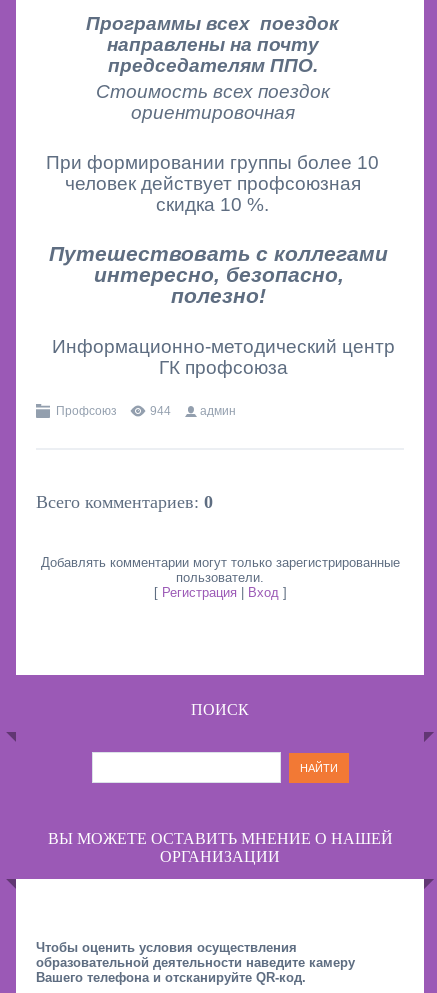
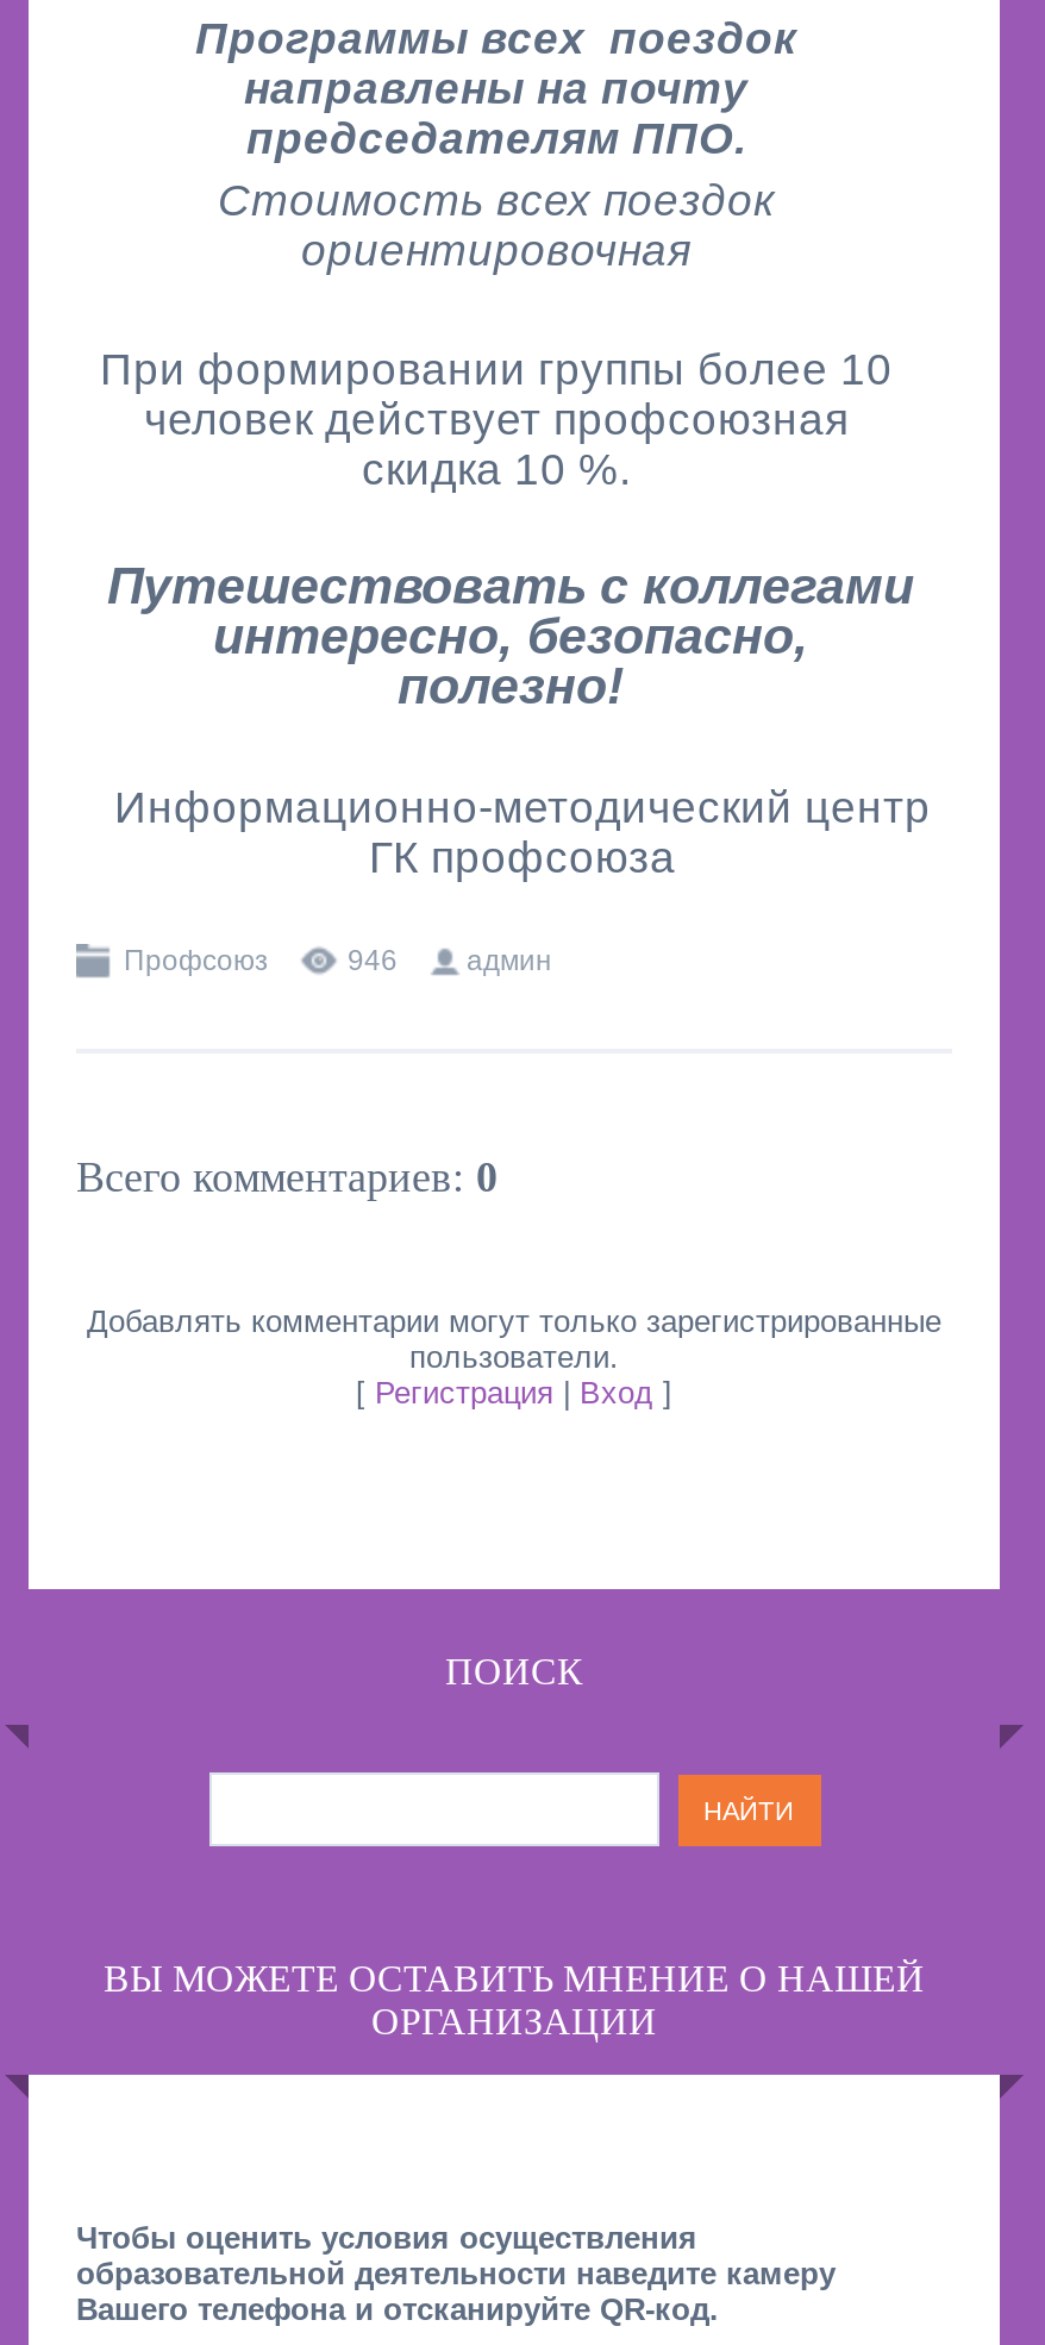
- 944
+ 946
